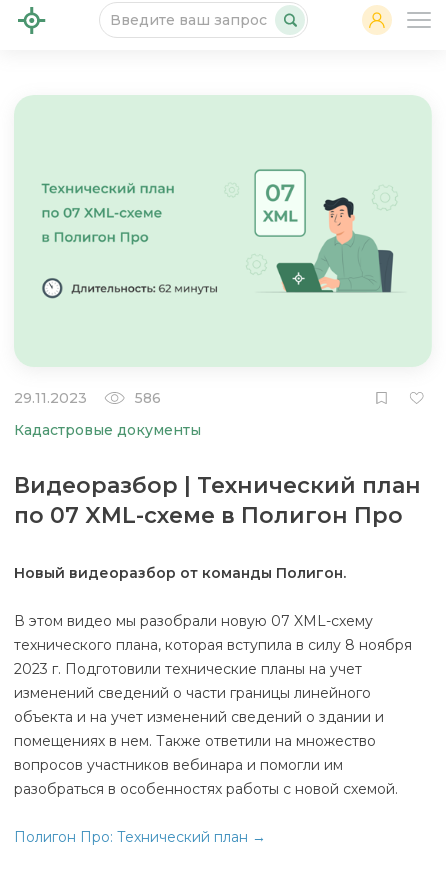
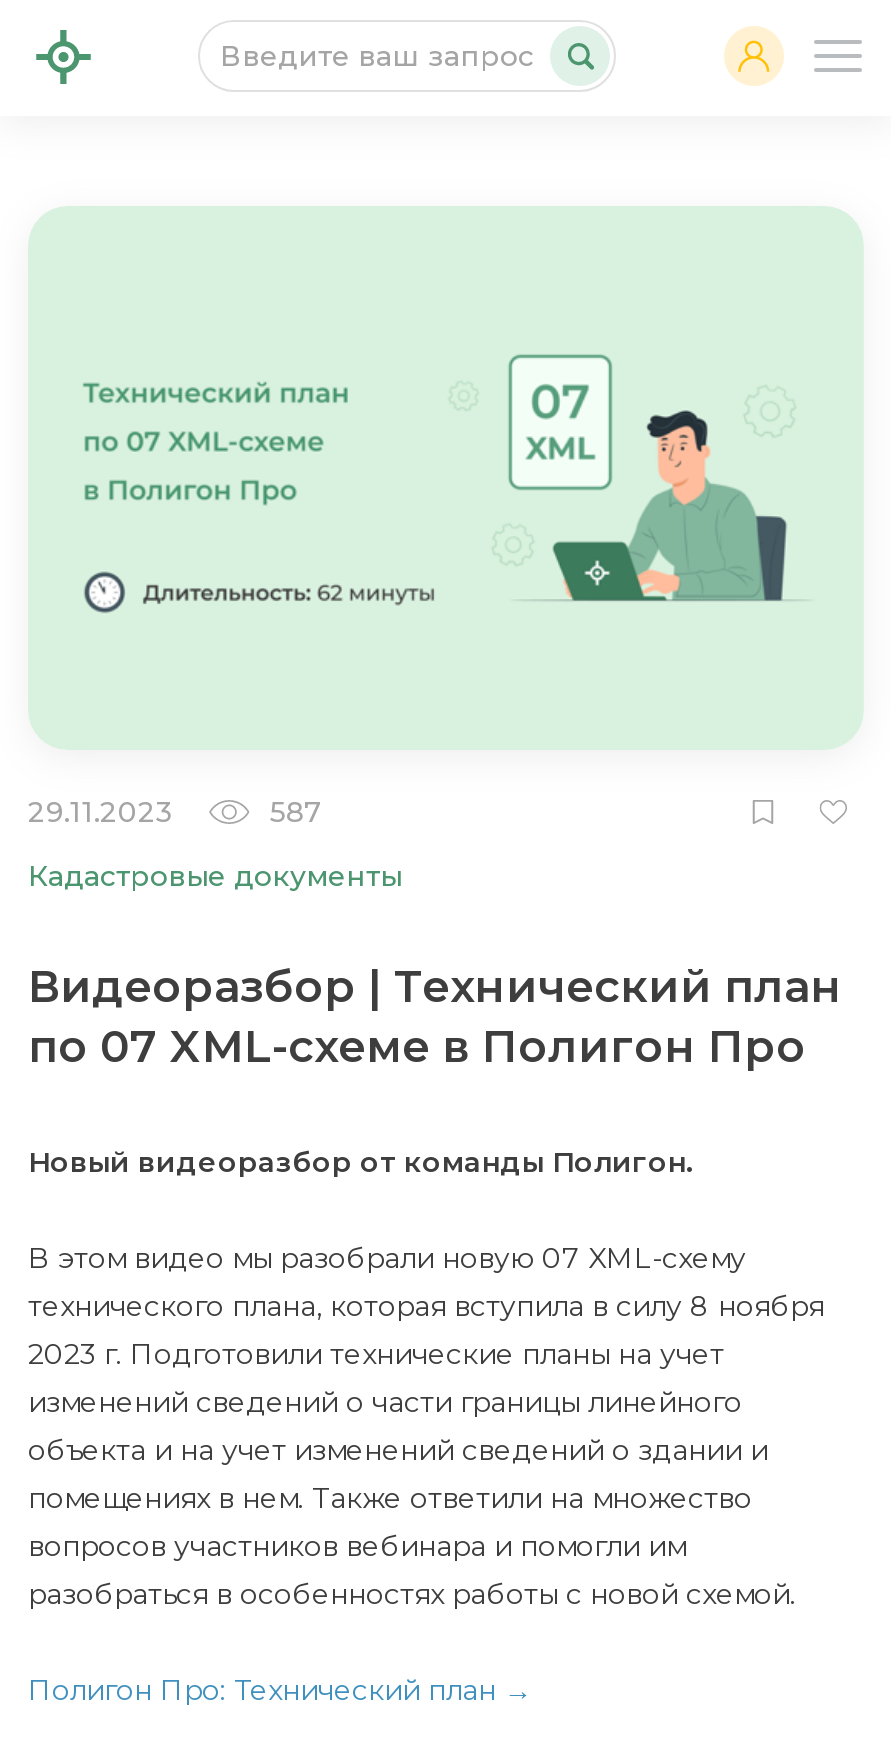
- 586
+ 587
